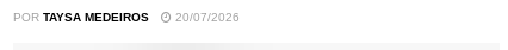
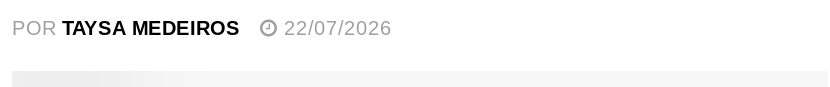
- 20/07/2026
+ 22/07/2026
